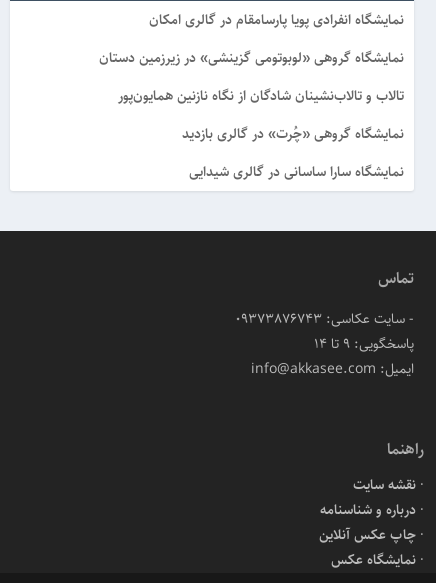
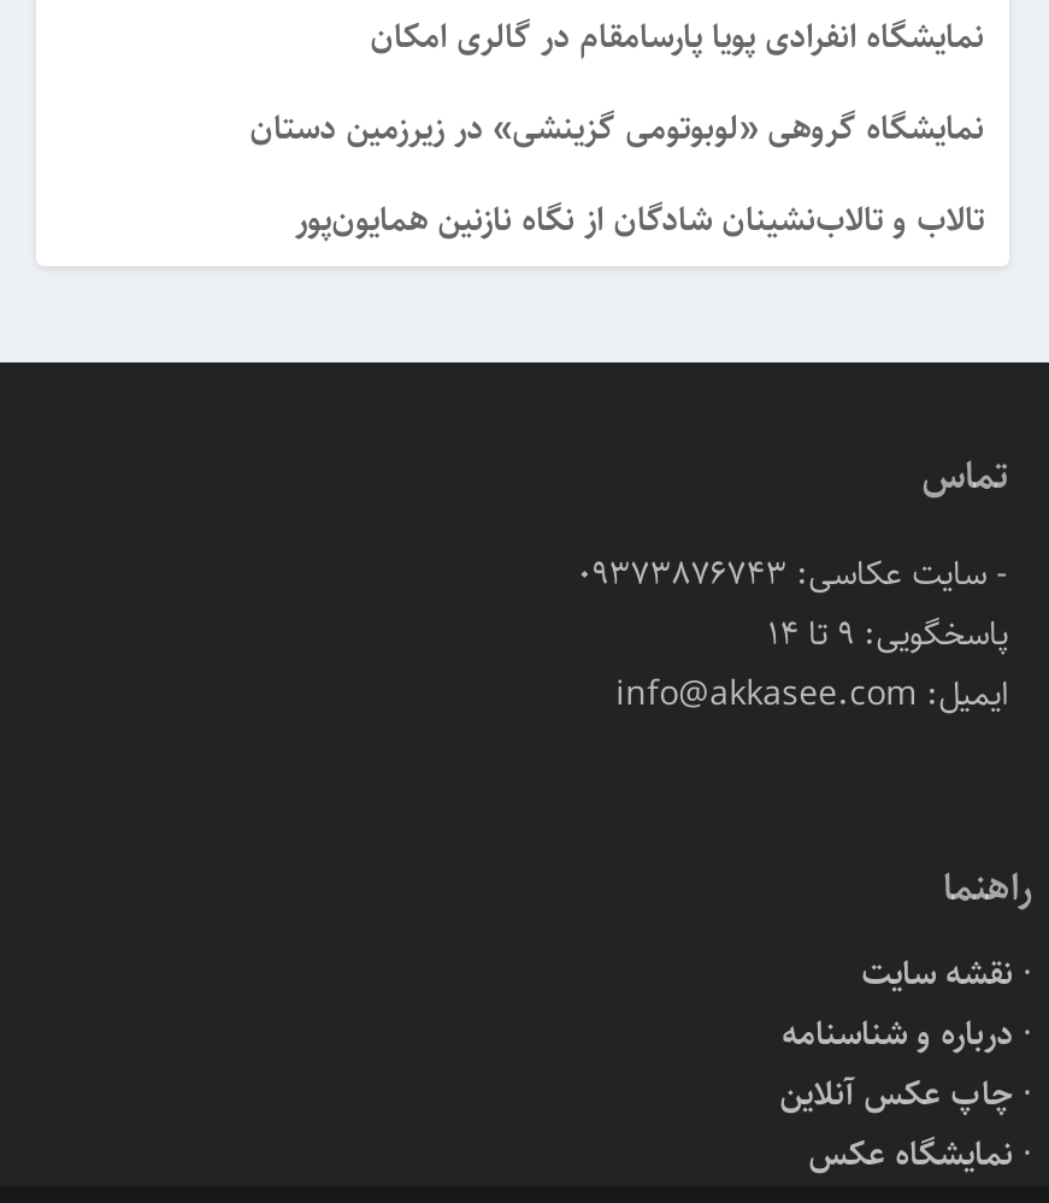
- نمایشگاه گروهی «چُرت» در گالری بازدید
- نمایشگاه سارا ساسانی در گالری شیدایی
